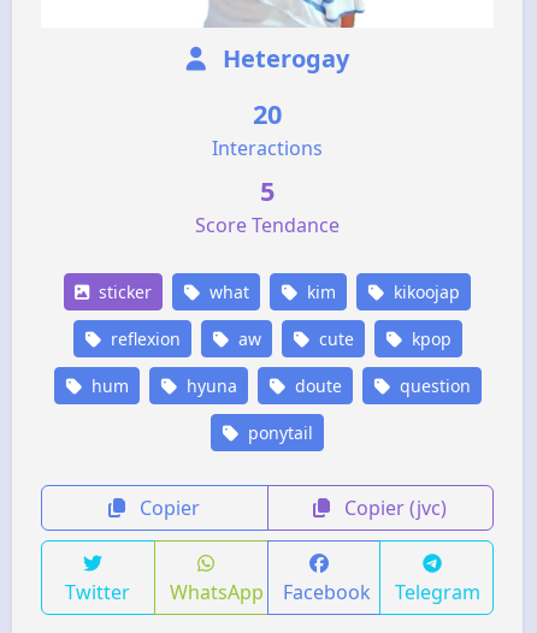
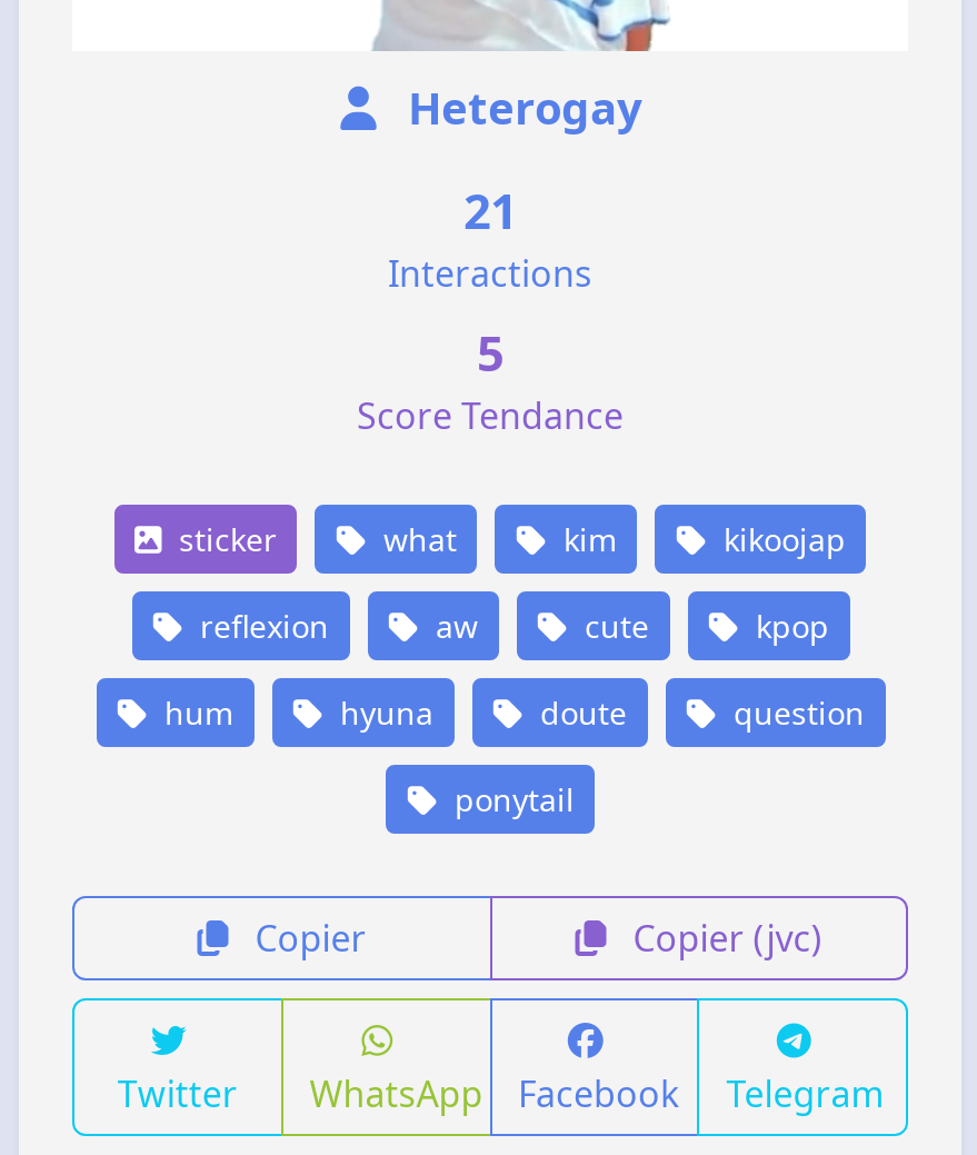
- 20
+ 21
